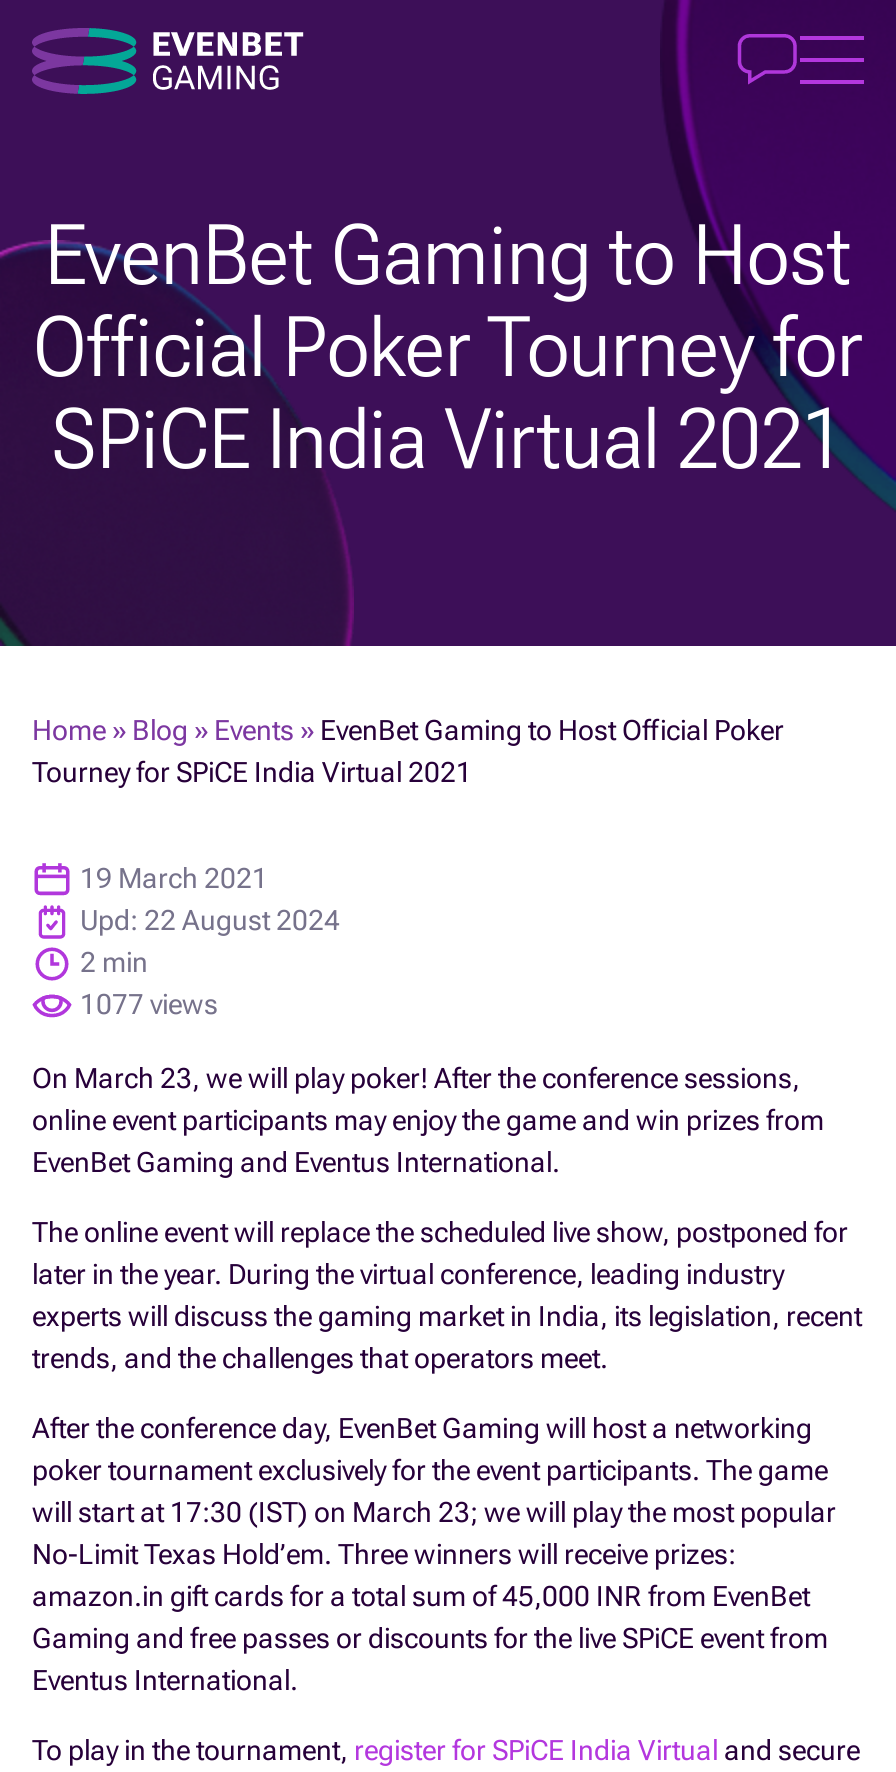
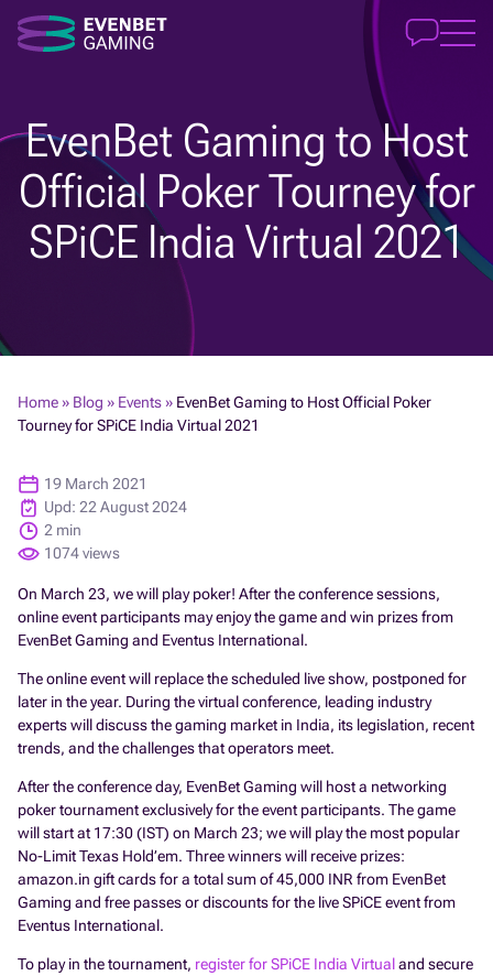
- 1077 views
+ 1074 views
